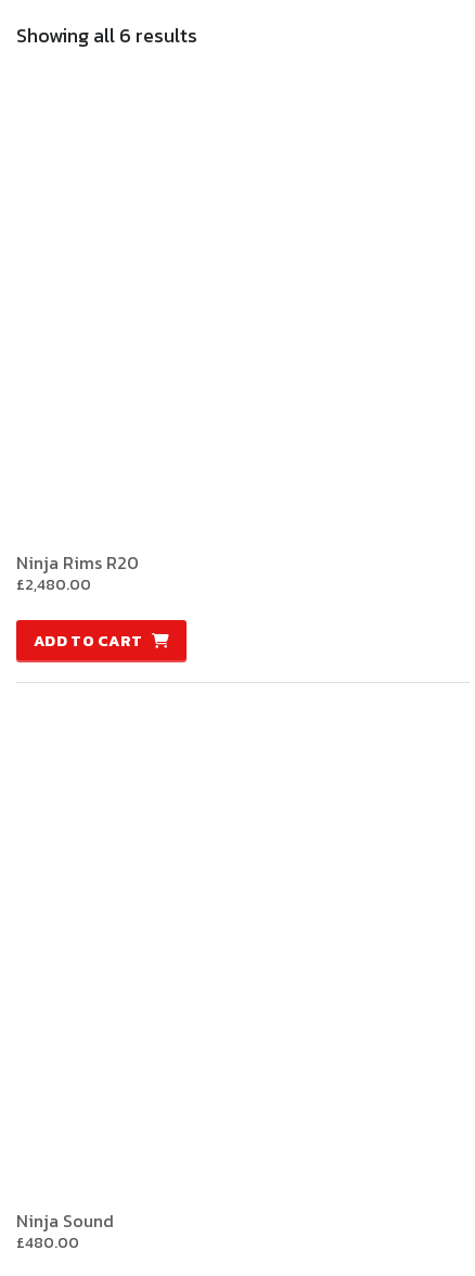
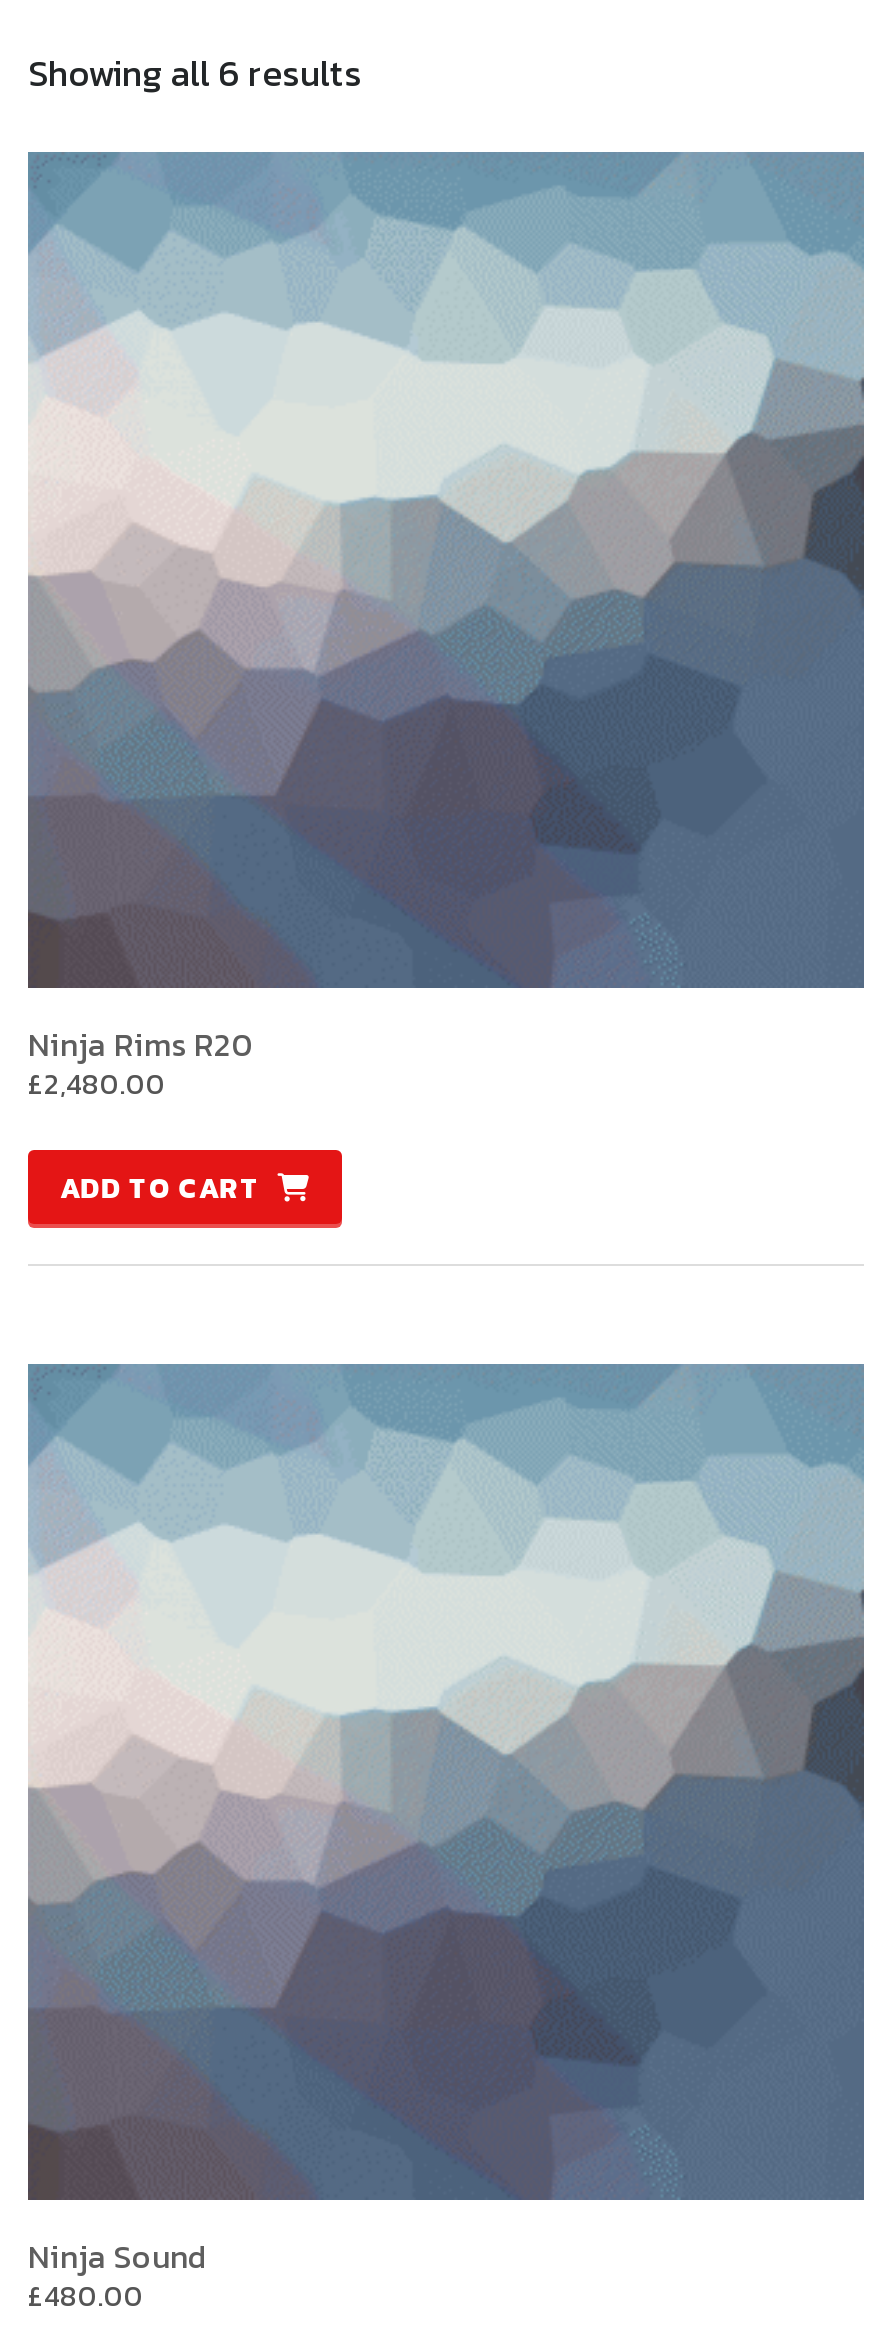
+ [image]

+ [image]
